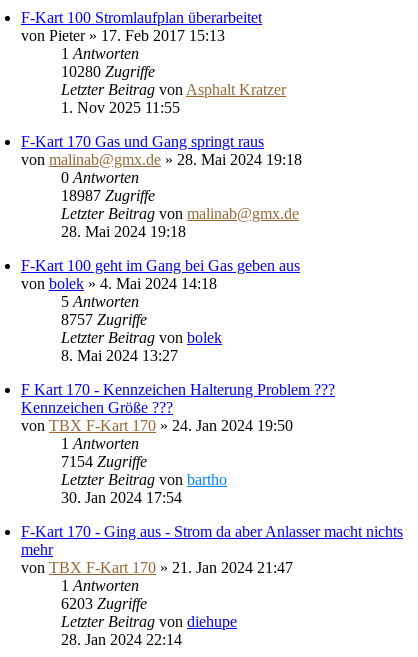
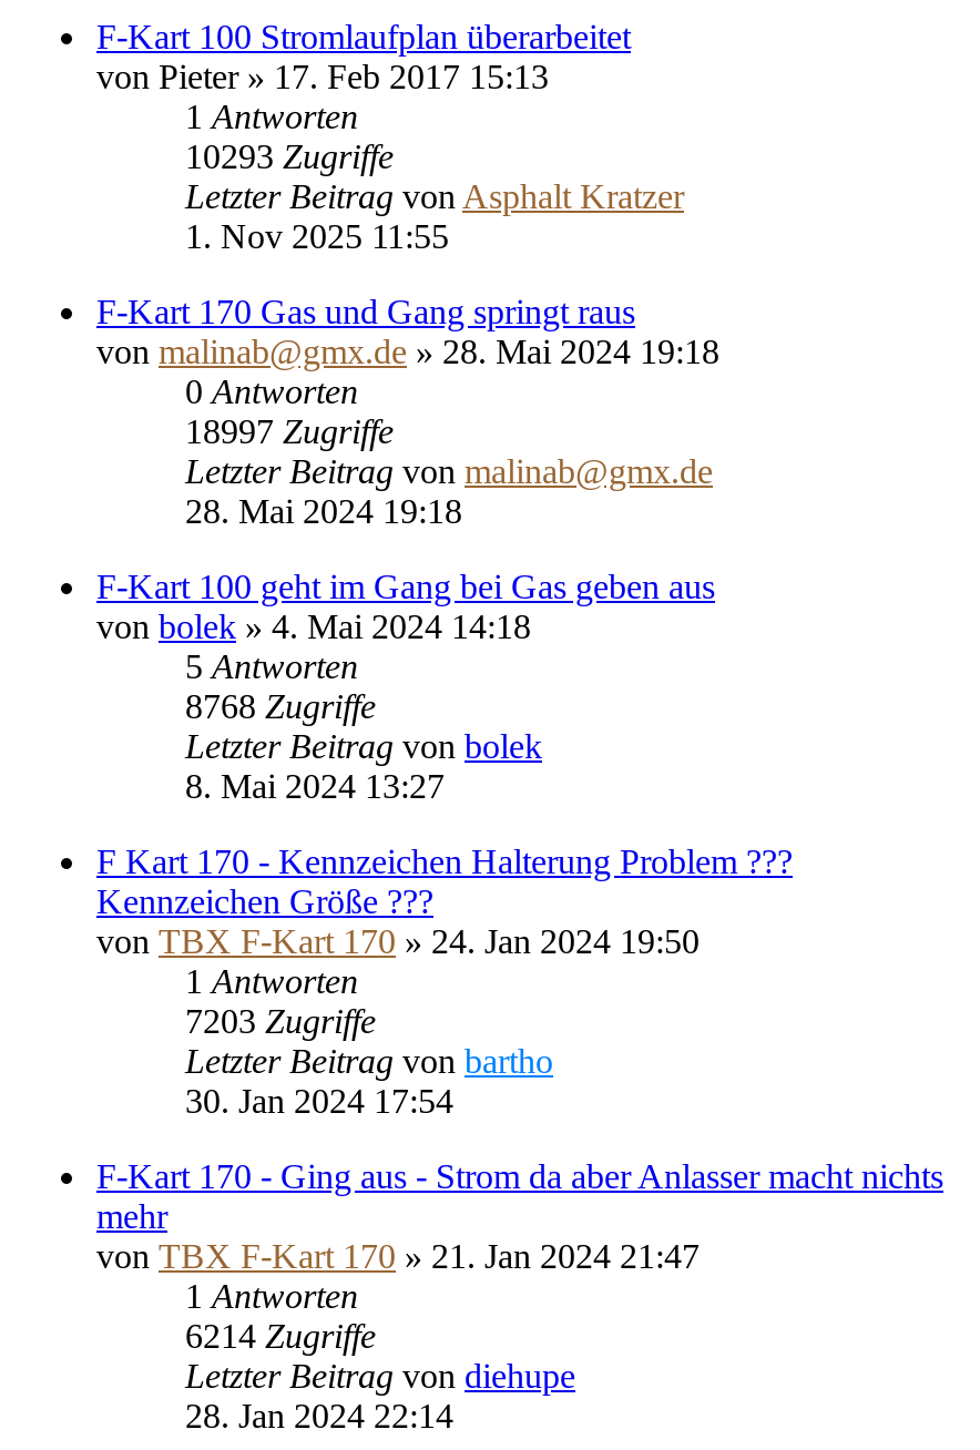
- 10280 Zugriffe
+ 10293 Zugriffe

- 18987 Zugriffe
+ 18997 Zugriffe

- 8757 Zugriffe
+ 8768 Zugriffe

- 7154 Zugriffe
+ 7203 Zugriffe

- 6203 Zugriffe
+ 6214 Zugriffe
